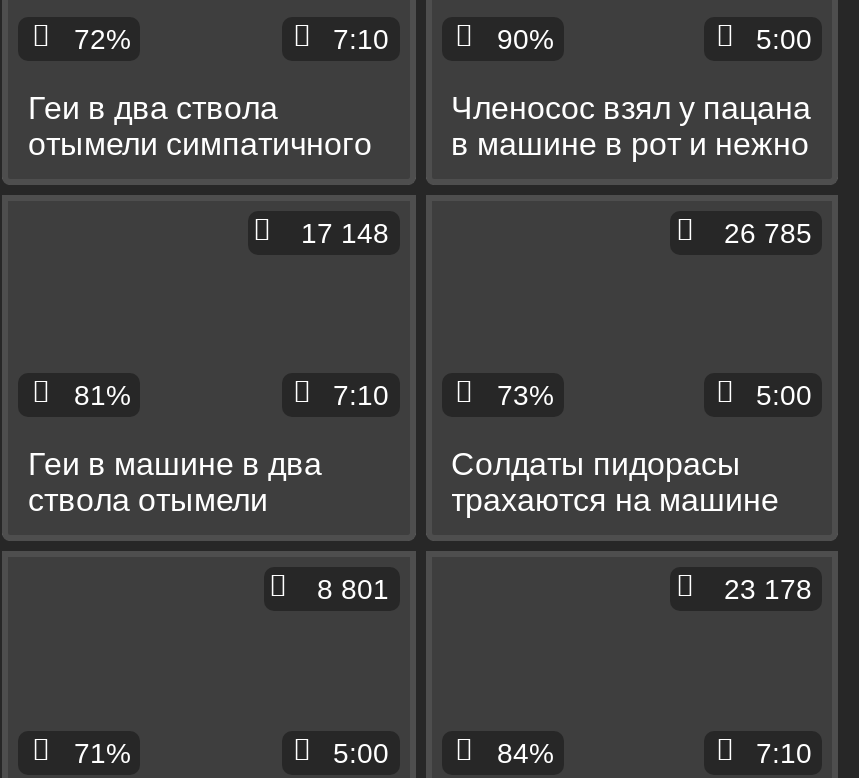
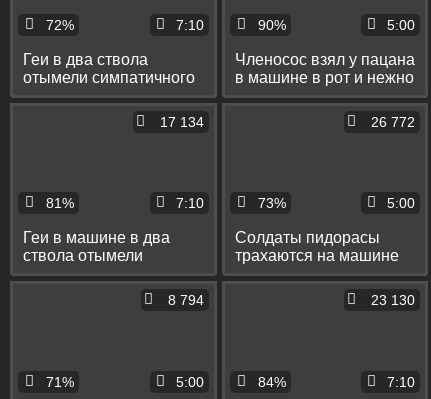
- 17 148
+ 17 134

- 26 785
+ 26 772

- 8 801
+ 8 794

- 23 178
+ 23 130
